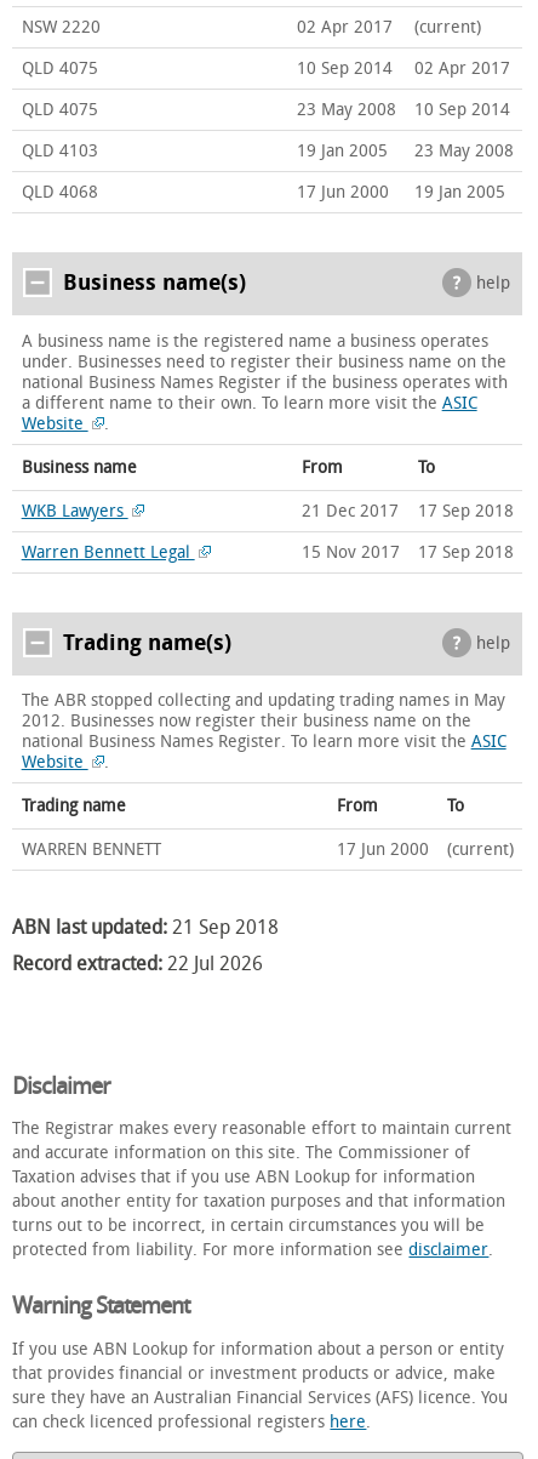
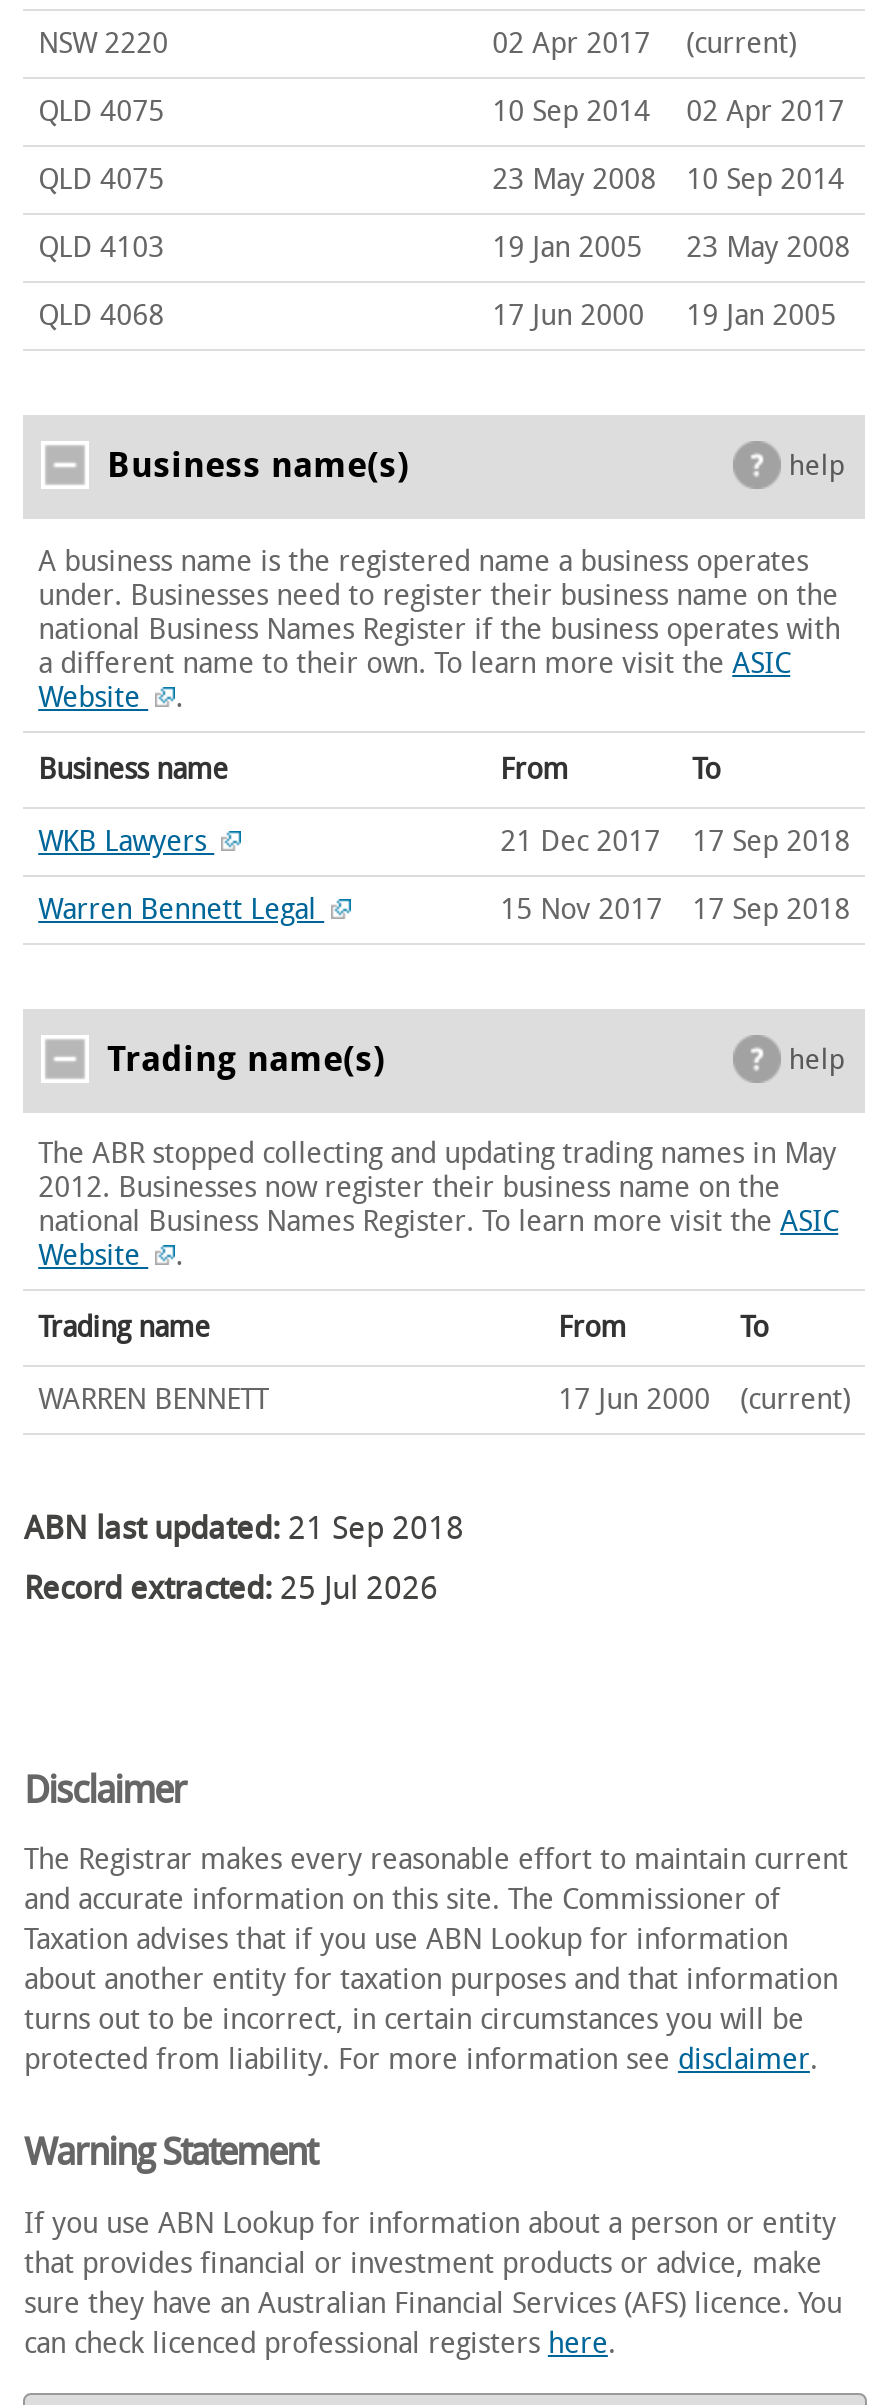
- Record extracted: 22 Jul 2026
+ Record extracted: 25 Jul 2026
